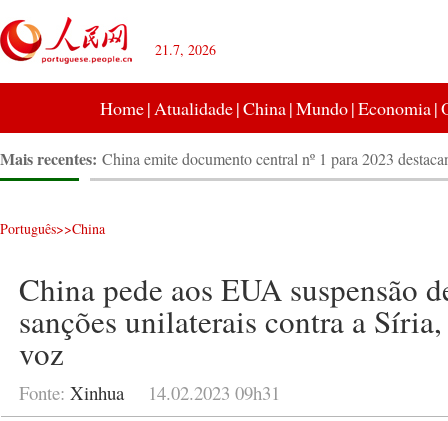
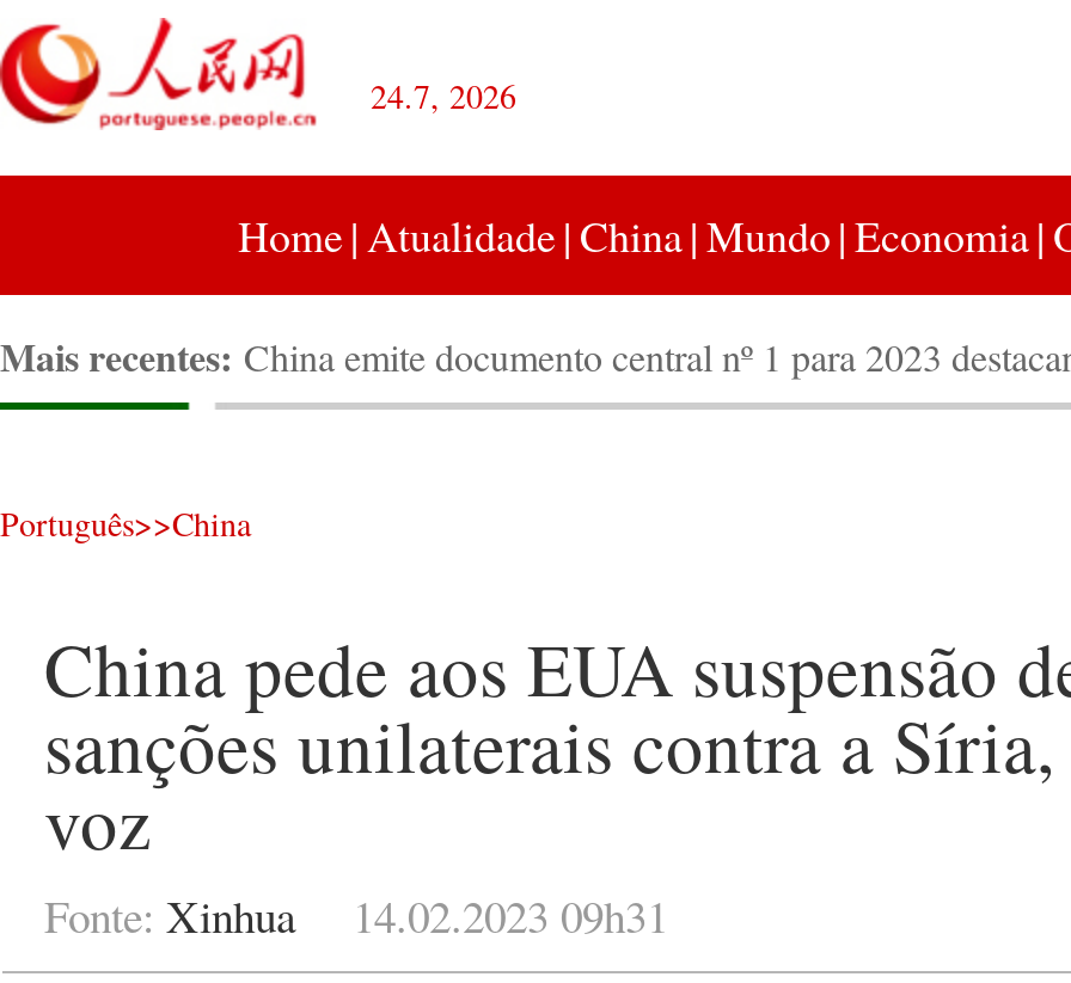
- 21.7, 2026
+ 24.7, 2026
